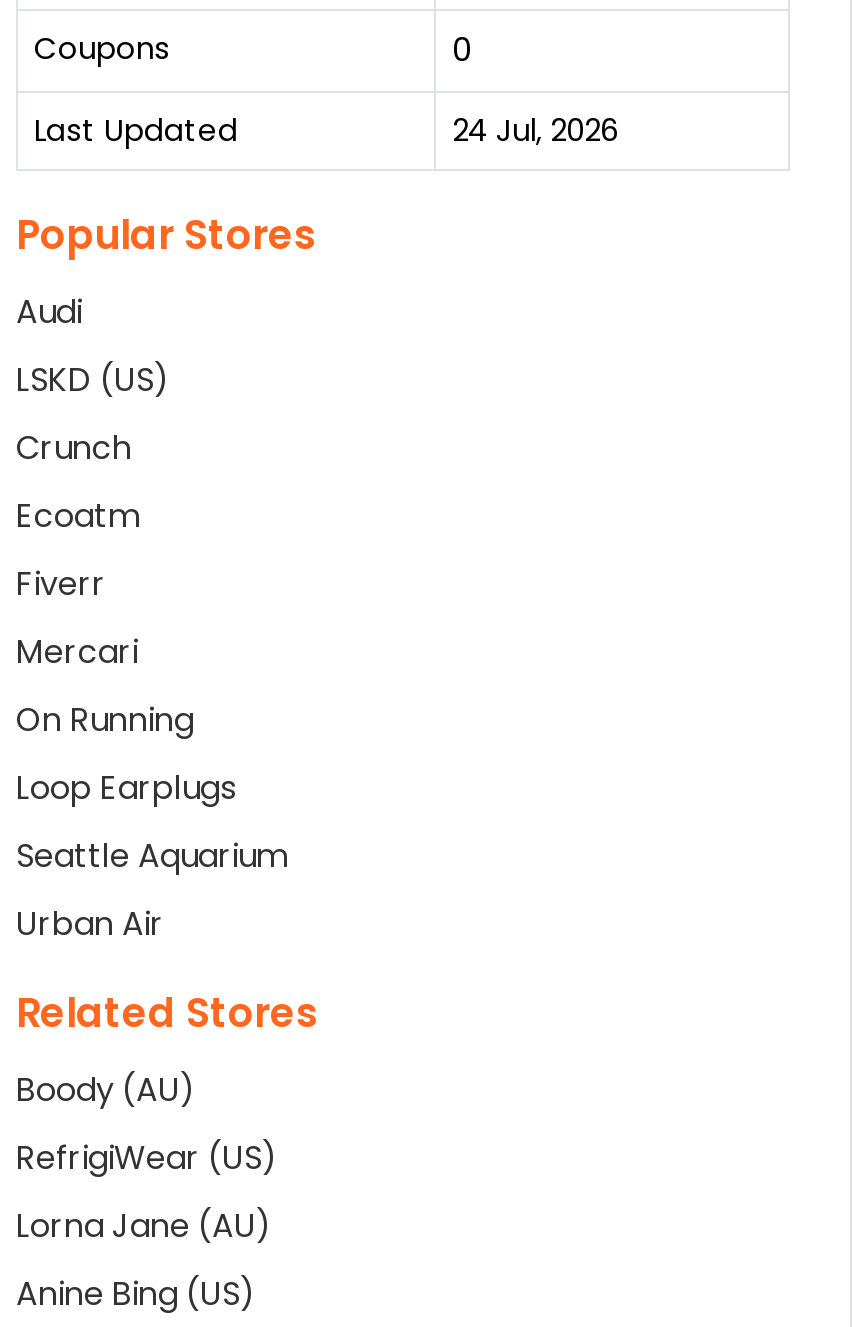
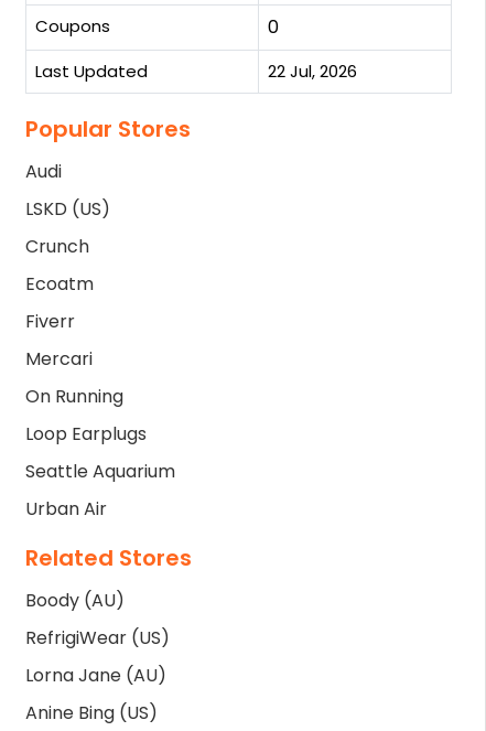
- 24 Jul, 2026
+ 22 Jul, 2026
